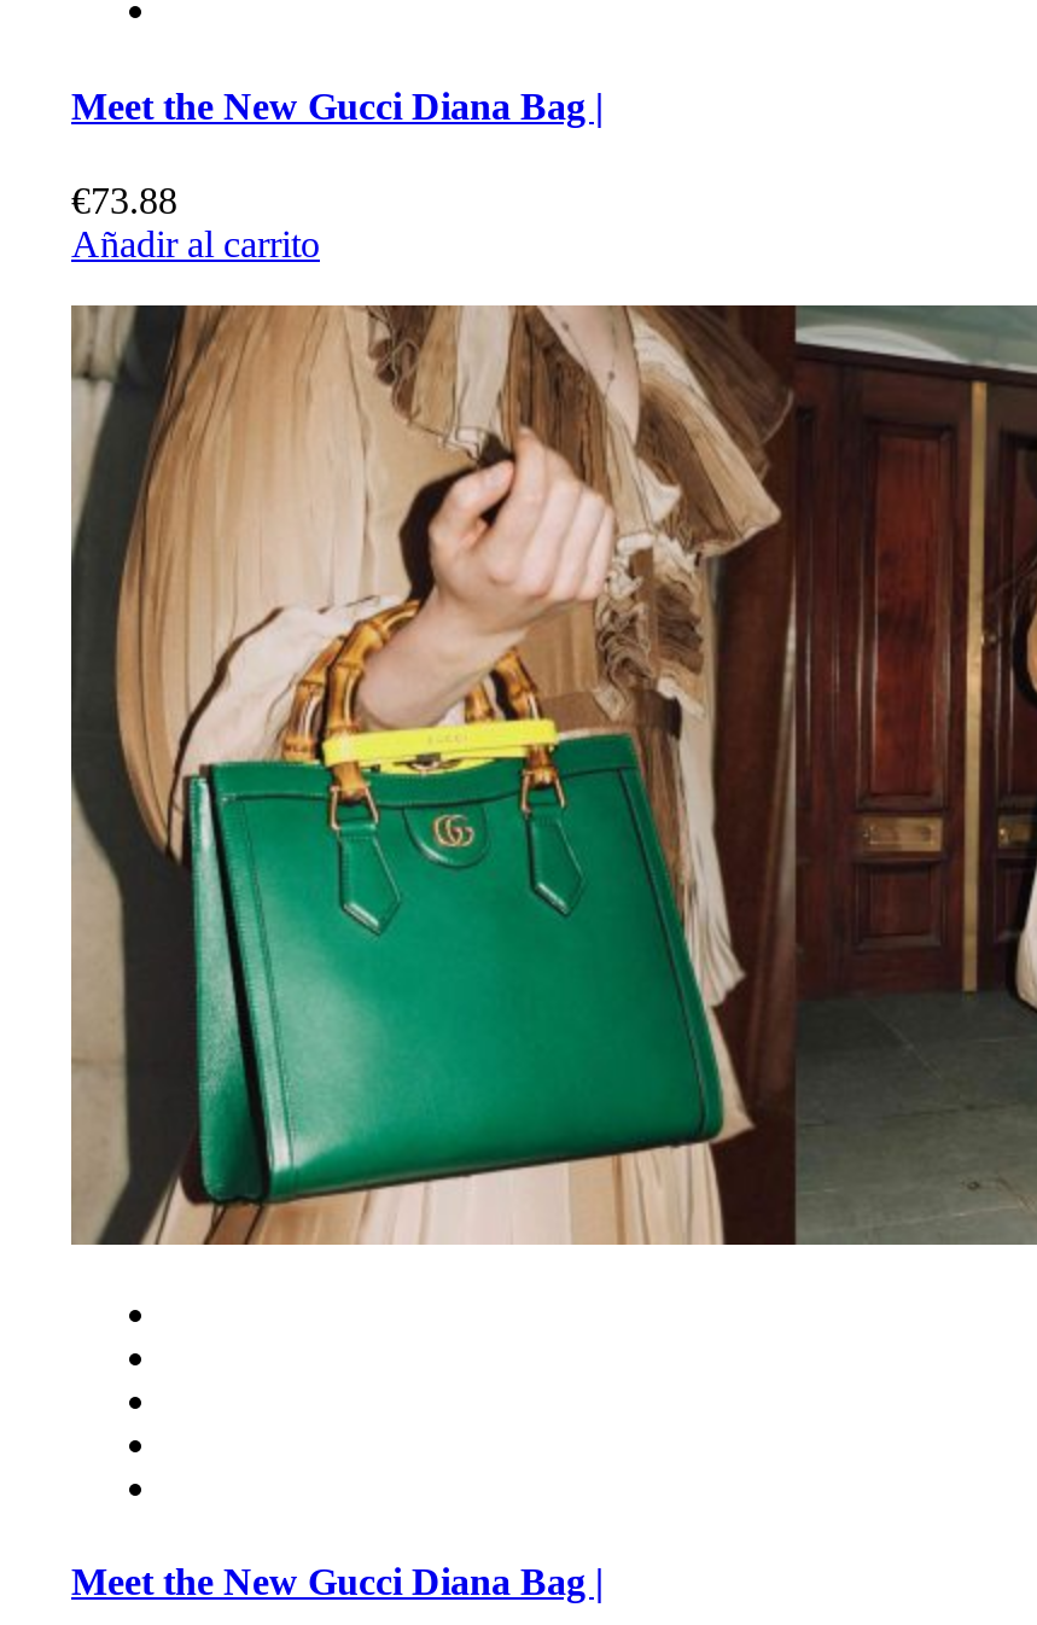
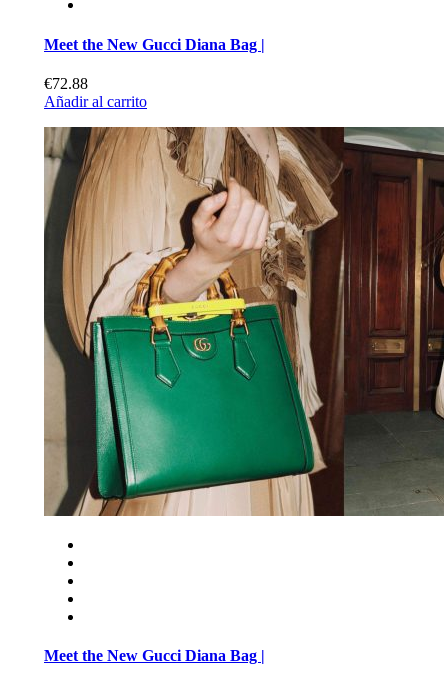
- €73.88
+ €72.88
